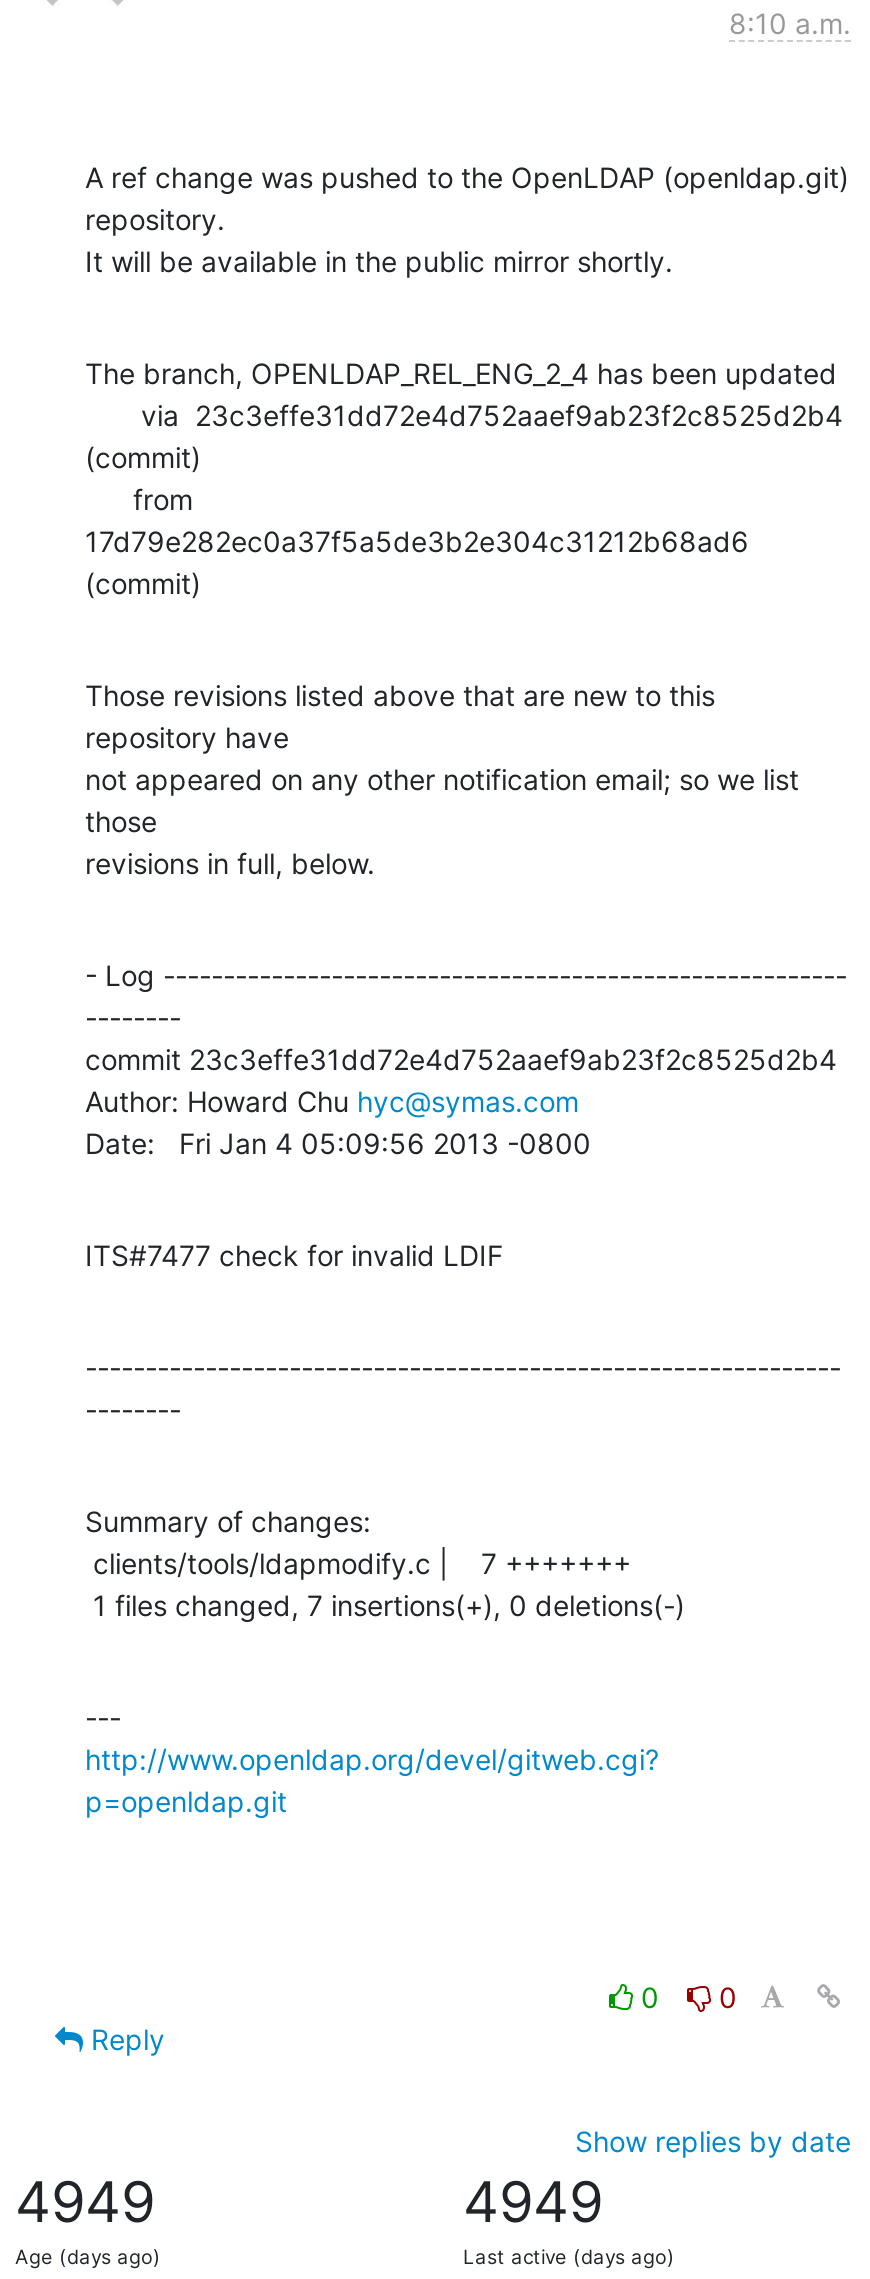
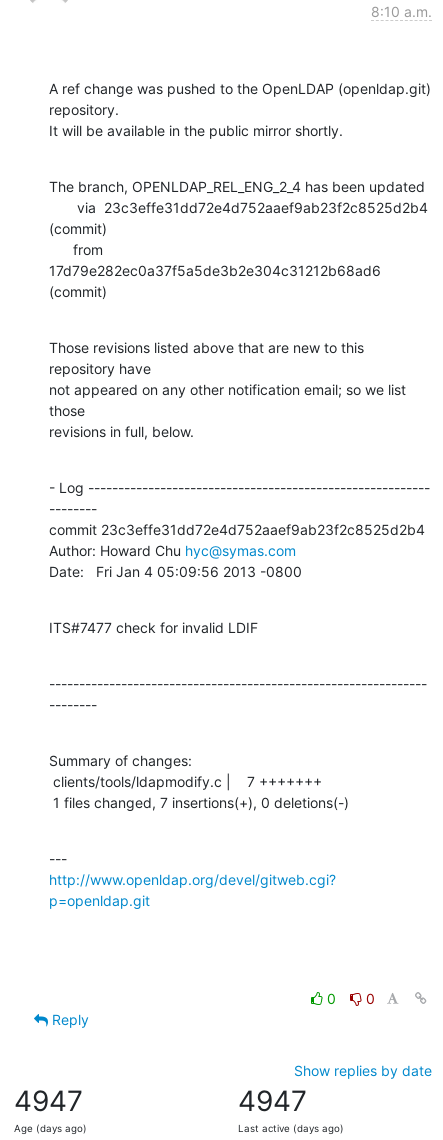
- 4949
+ 4947

- 4949
+ 4947
